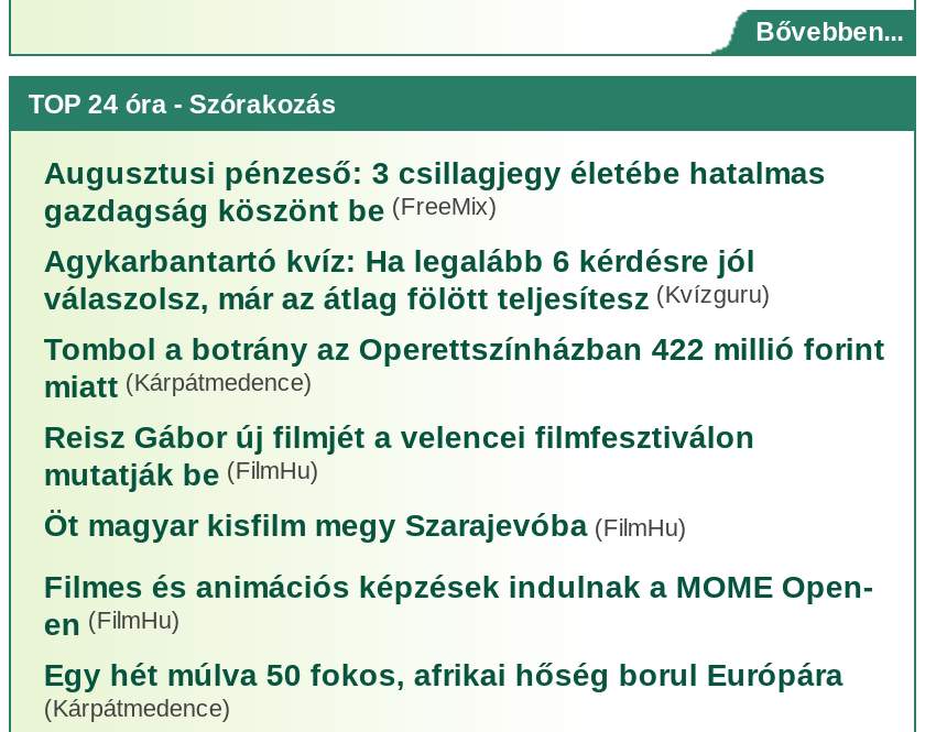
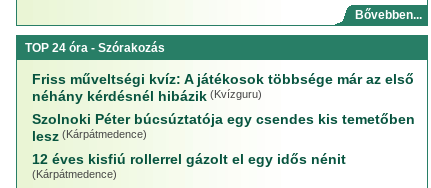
- Augusztusi pénzeső: 3 csillagjegy életébe hatalmas
- gazdagság köszönt be (FreeMix)
- Agykarbantartó kvíz: Ha legalább 6 kérdésre jól
- válaszolsz, már az átlag fölött teljesítesz (Kvízguru)
- Tombol a botrány az Operettszínházban 422 millió forint
- miatt (Kárpátmedence)
- Reisz Gábor új filmjét a velencei filmfesztiválon
- mutatják be (FilmHu)
- Öt magyar kisfilm megy Szarajevóba (FilmHu)
- Filmes és animációs képzések indulnak a MOME Open-
- en (FilmHu)
- Egy hét múlva 50 fokos, afrikai hőség borul Európára
+ Friss műveltségi kvíz: A játékosok többsége már az első
+ néhány kérdésnél hibázik (Kvízguru)
+ Szolnoki Péter búcsúztatója egy csendes kis temetőben
+ lesz (Kárpátmedence)
+ 12 éves kisfiú rollerrel gázolt el egy idős nénit
